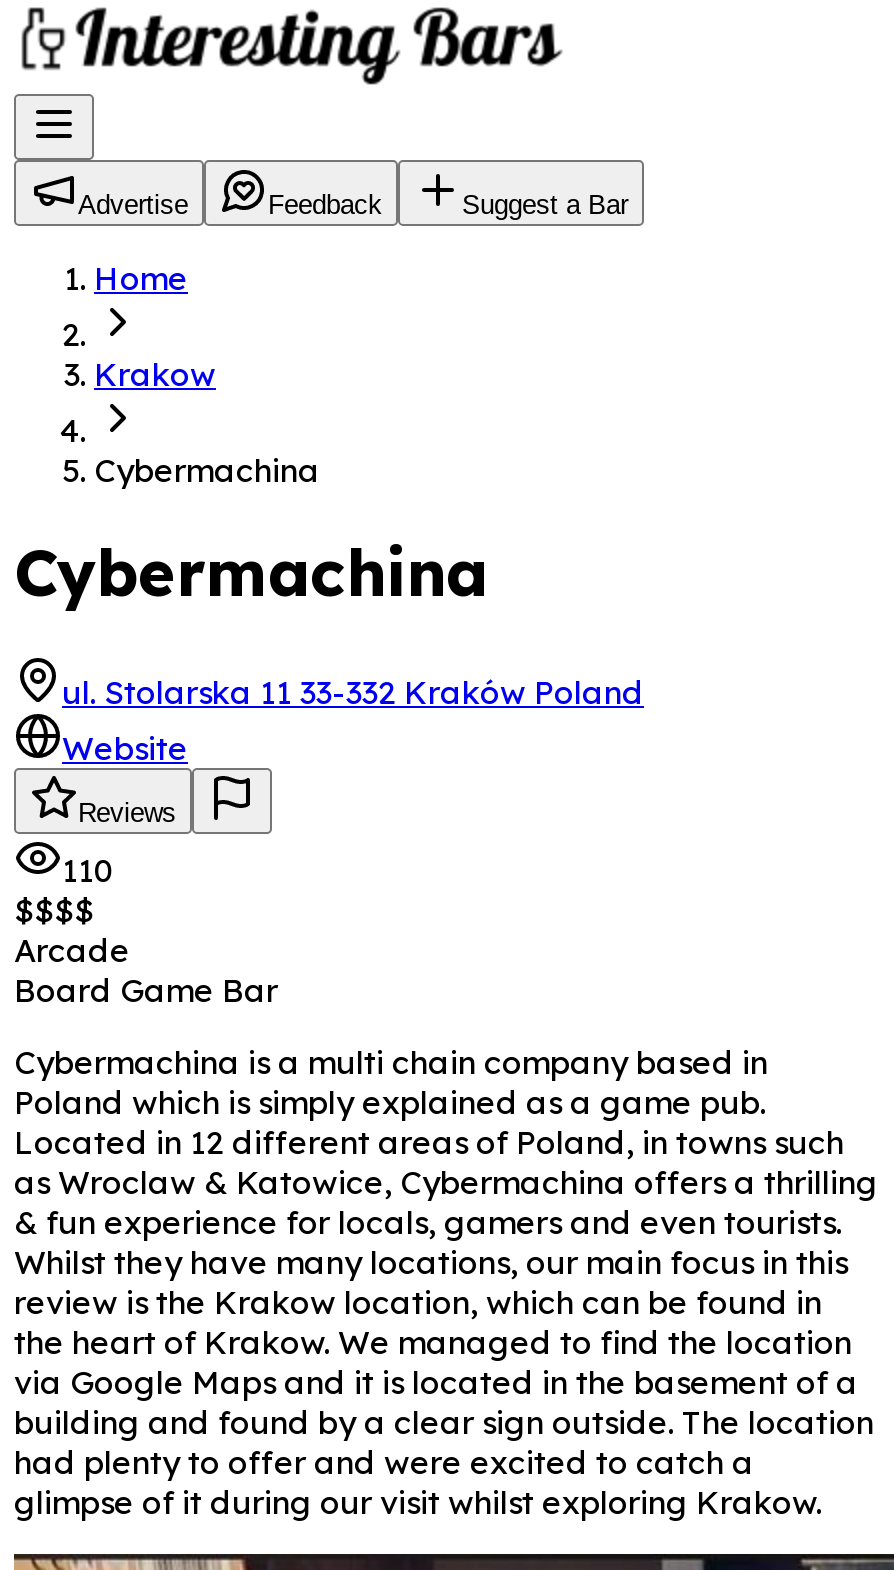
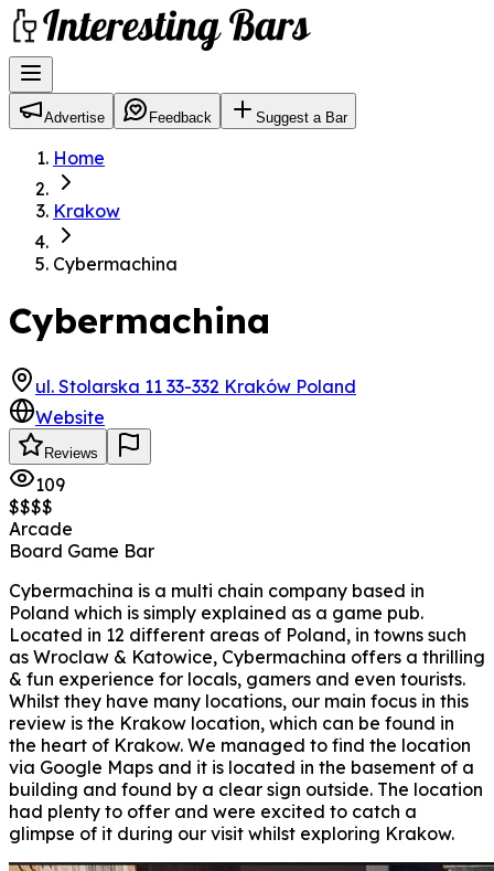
- 110
+ 109
